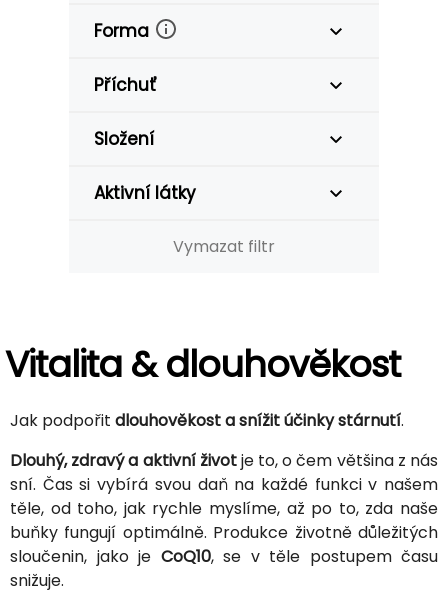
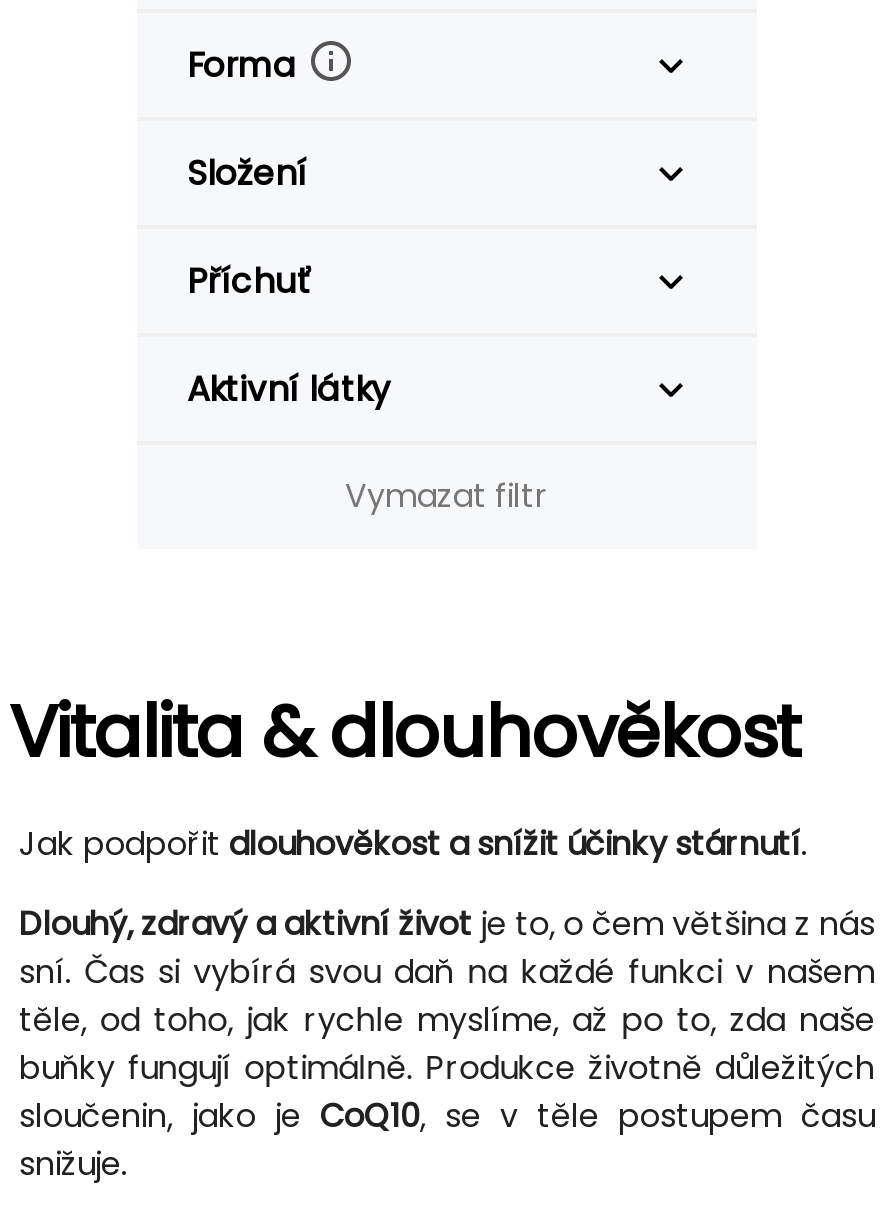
moved down: Příchuť

moved up: Složení
